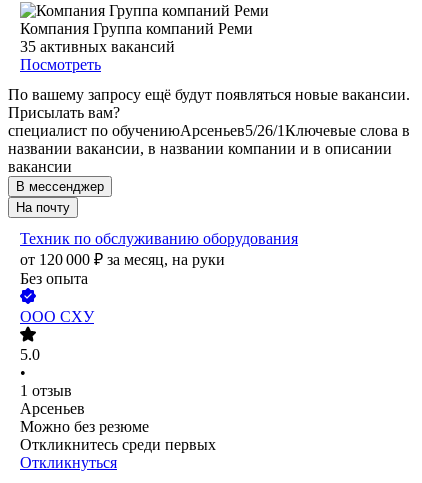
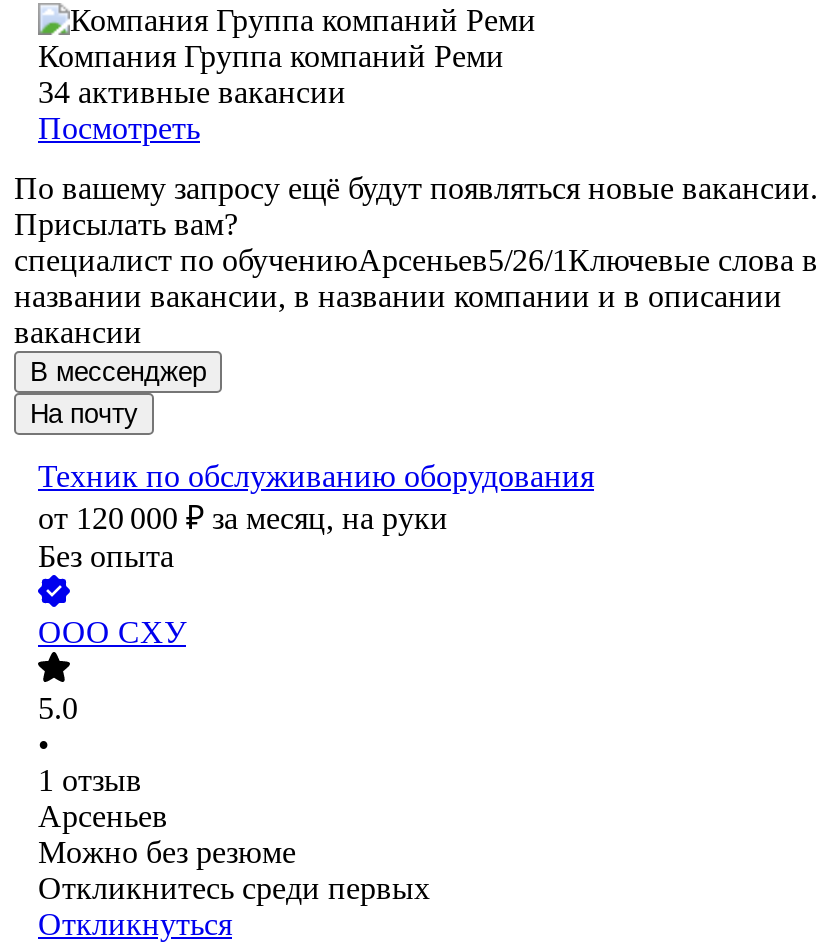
- 35 активных вакансий
+ 34 активные вакансии
